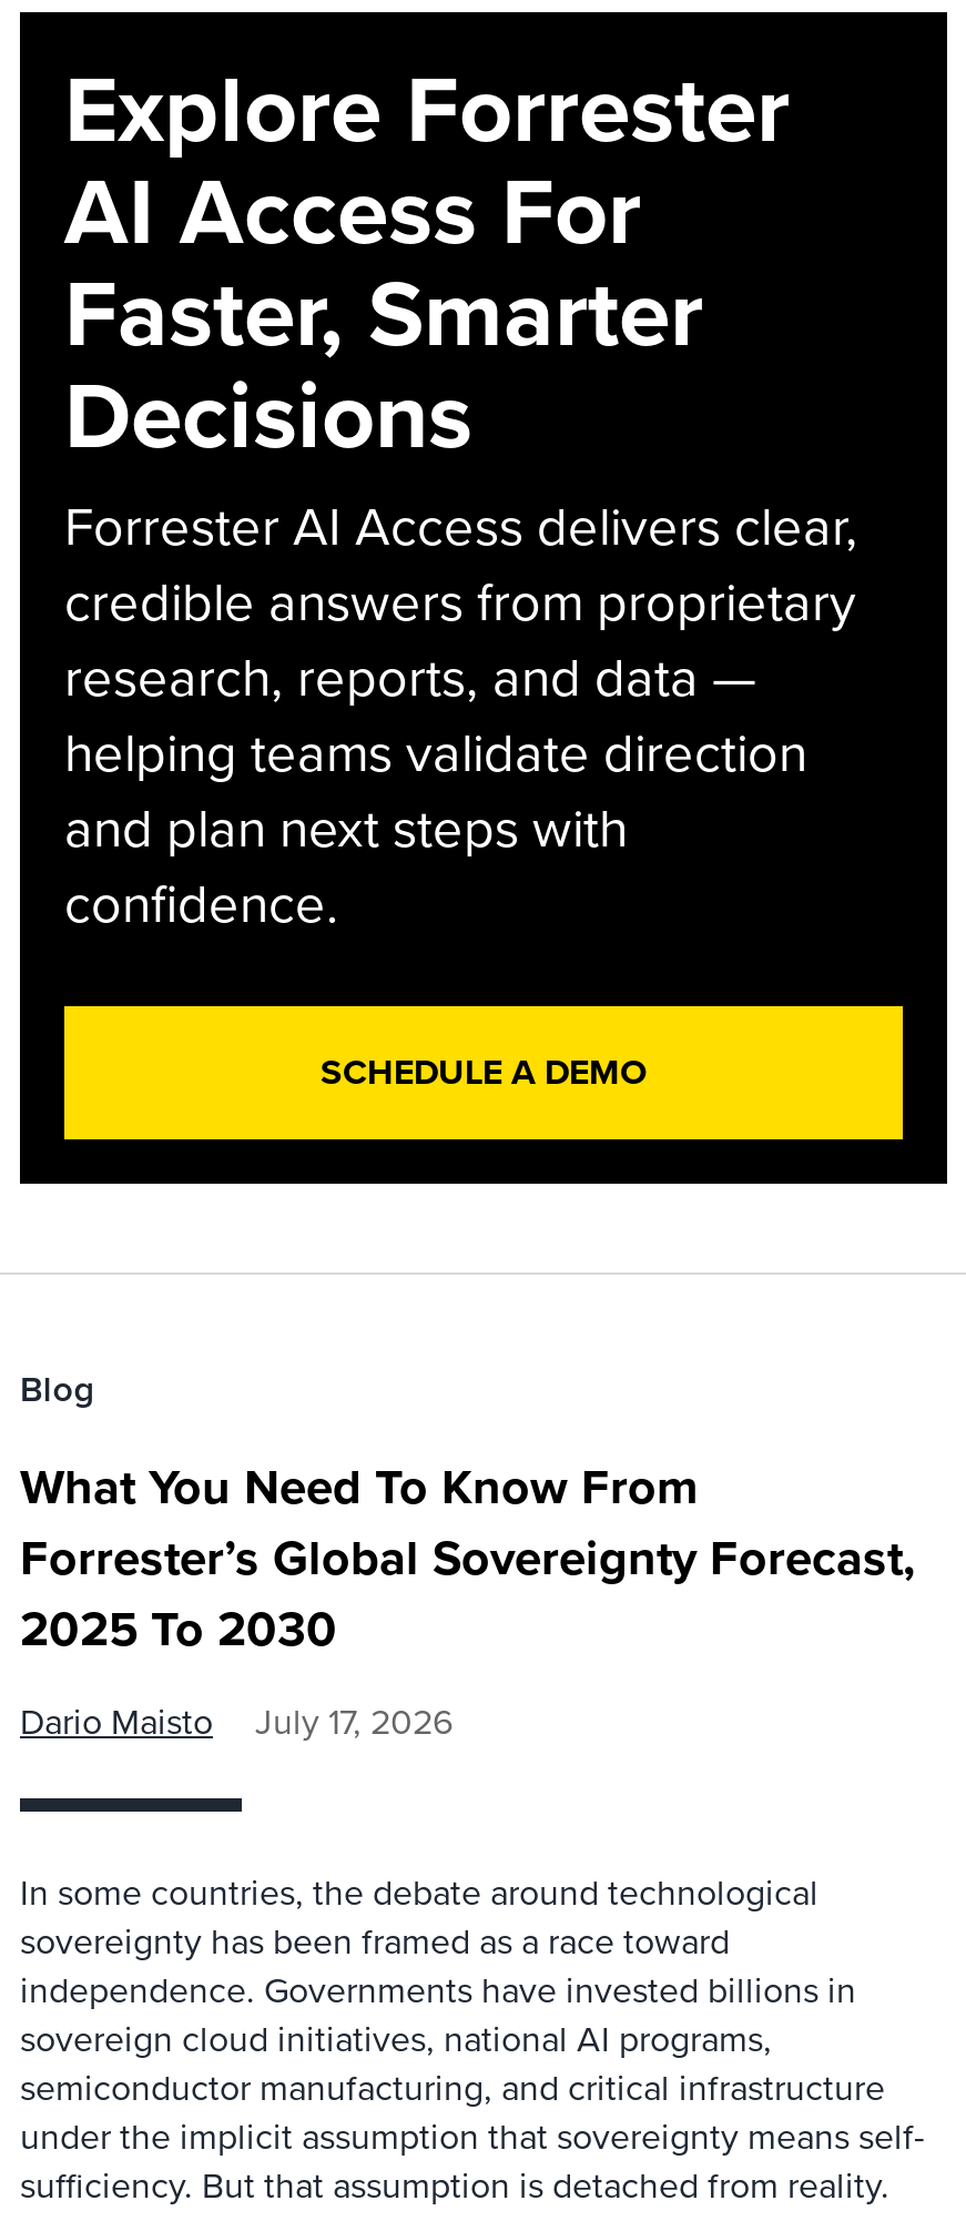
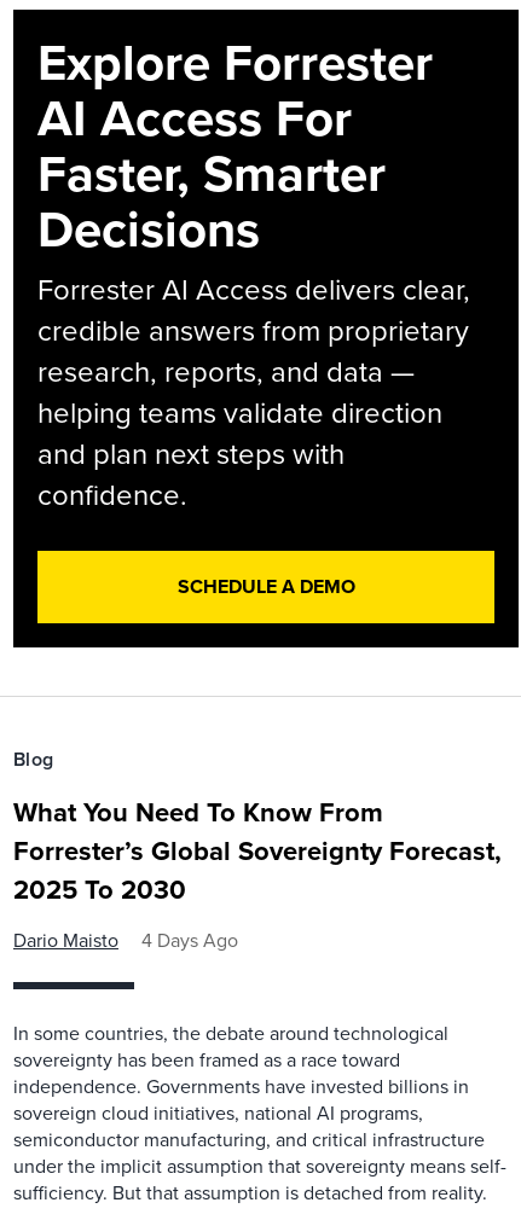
- Dario Maisto July 17, 2026
+ Dario Maisto 4 Days Ago
